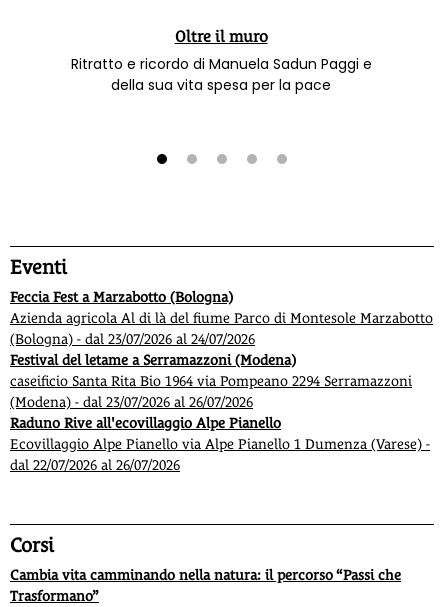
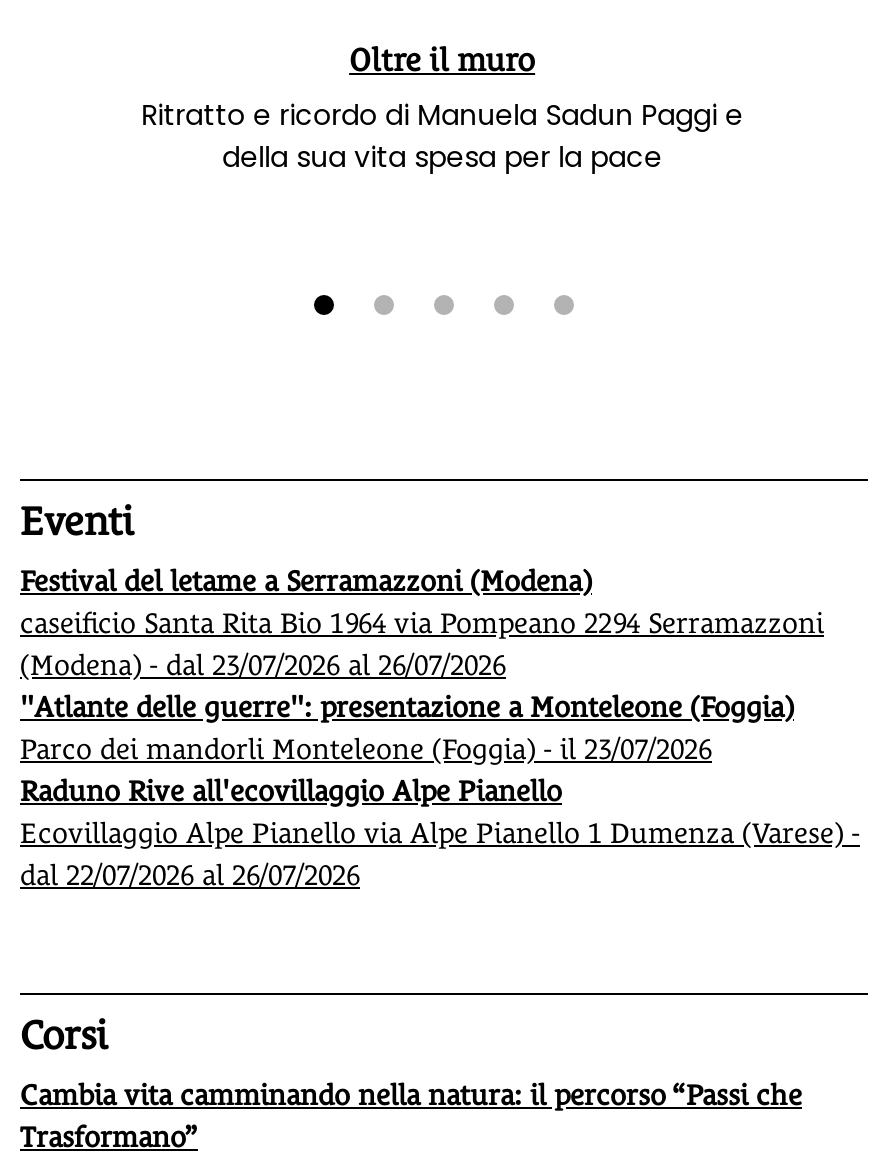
- Feccia Fest a Marzabotto (Bologna)
- Azienda agricola Al di là del fiume Parco di Montesole Marzabotto
- (Bologna) - dal 23/07/2026 al 24/07/2026

moved up: Festival del letame a Serramazzoni (Modena) | caseificio Santa Rita Bio 1964 via Pompeano 2294 Serramazzoni | (Modena) - dal 23/07/2026 al 26/07/2026

+ "Atlante delle guerre": presentazione a Monteleone (Foggia)
+ Parco dei mandorli Monteleone (Foggia) - il 23/07/2026
